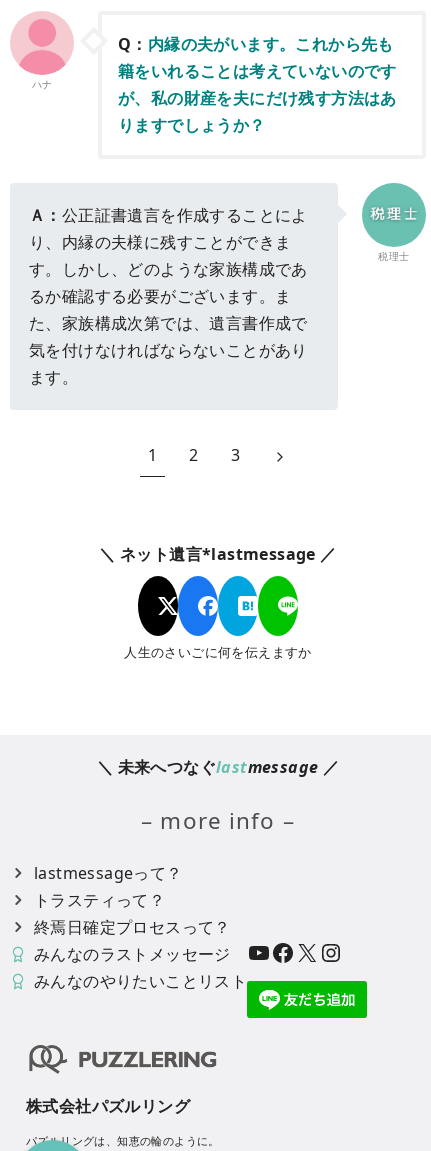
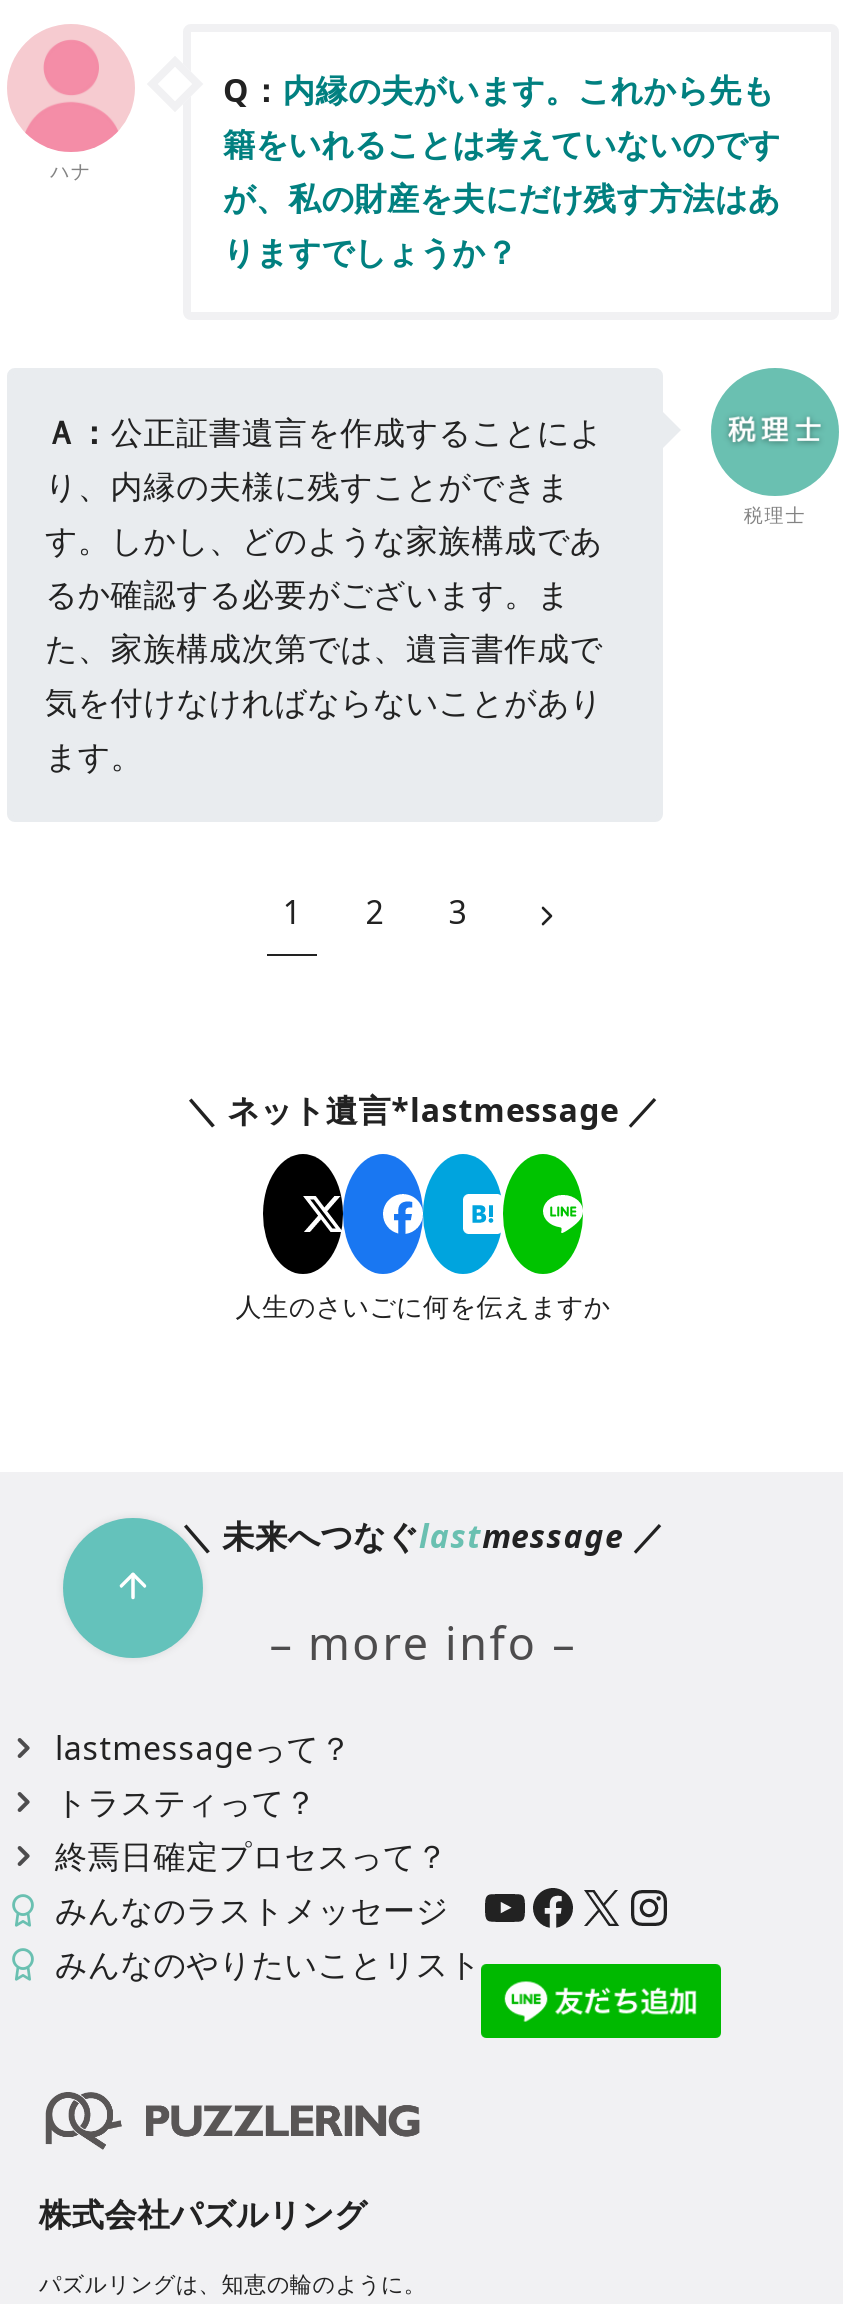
+ [image]
